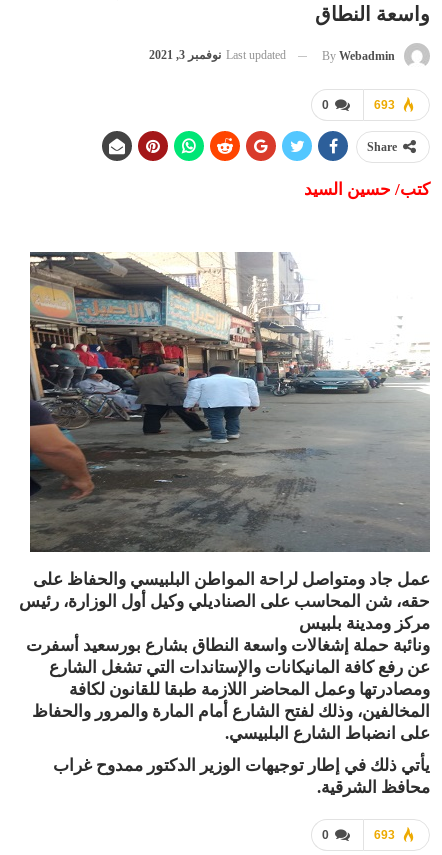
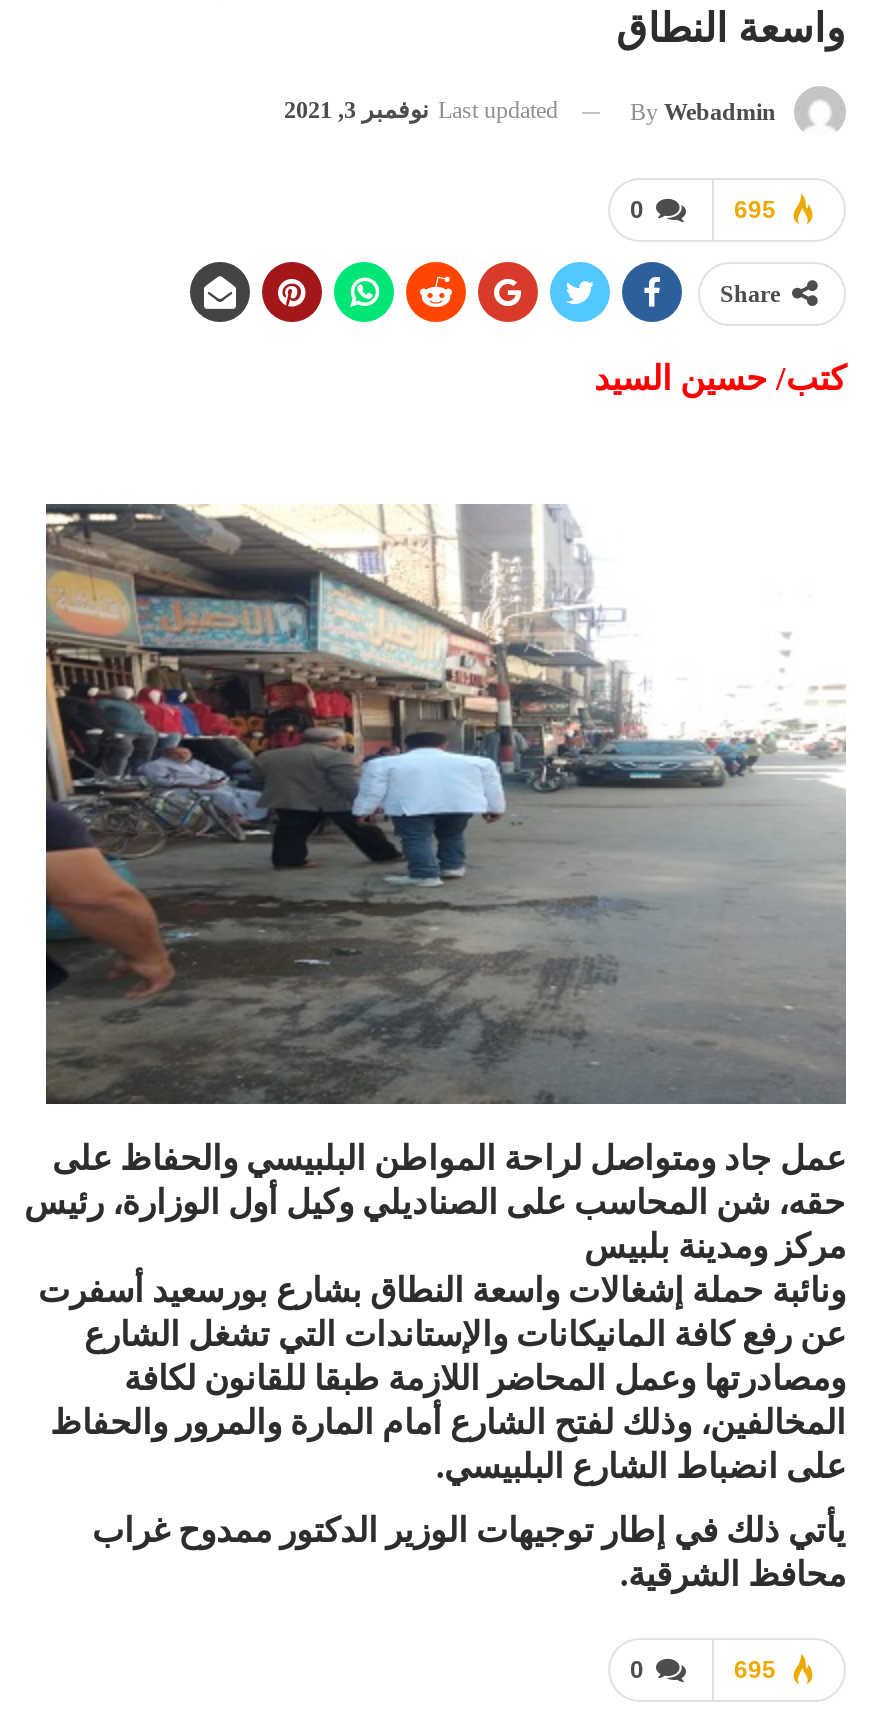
- 693
+ 695

- 693
+ 695
